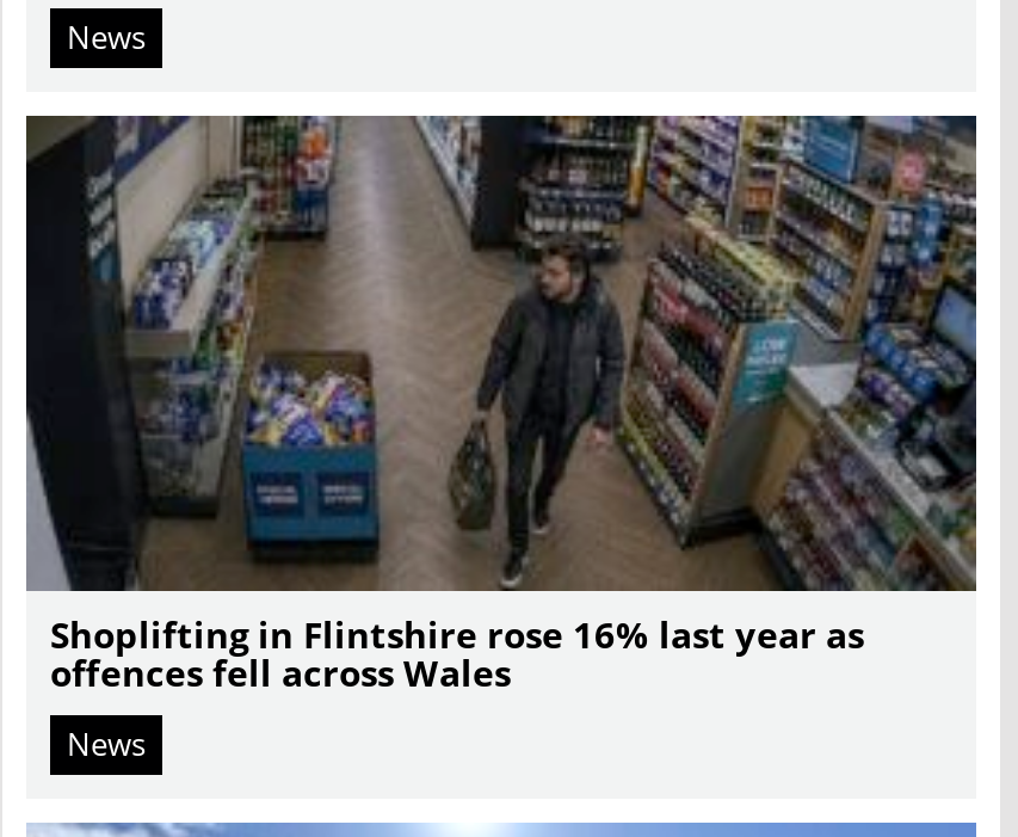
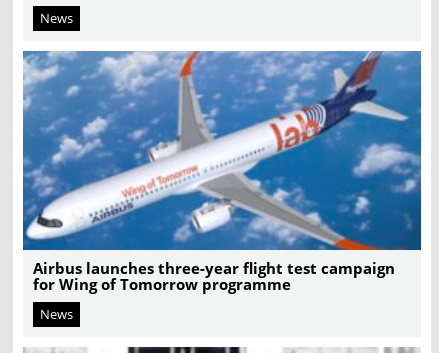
- [image]
- Shoplifting in Flintshire rose 16% last year as
- offences fell across Wales
+ [image]
+ Airbus launches three-year flight test campaign
+ for Wing of Tomorrow programme
